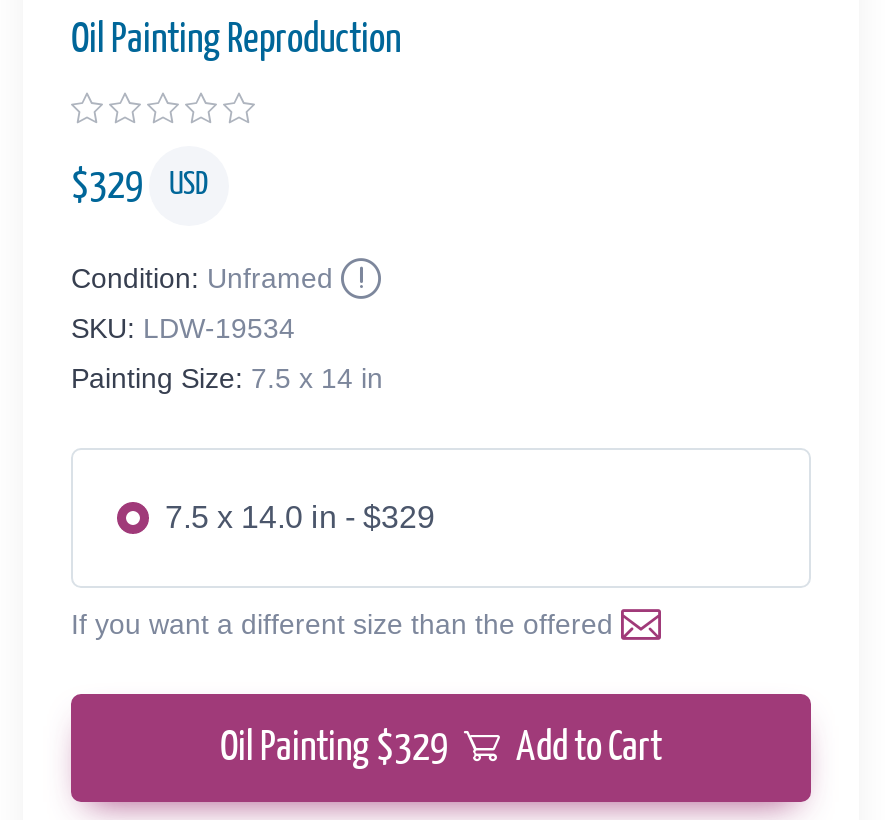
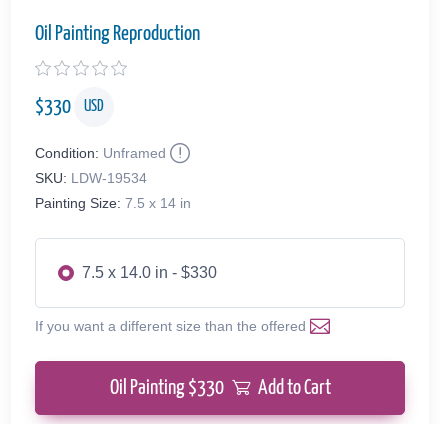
- $329 USD
+ $330 USD

- 7.5 x 14.0 in - $329
+ 7.5 x 14.0 in - $330

- Oil Painting $329 Add to Cart
+ Oil Painting $330 Add to Cart
